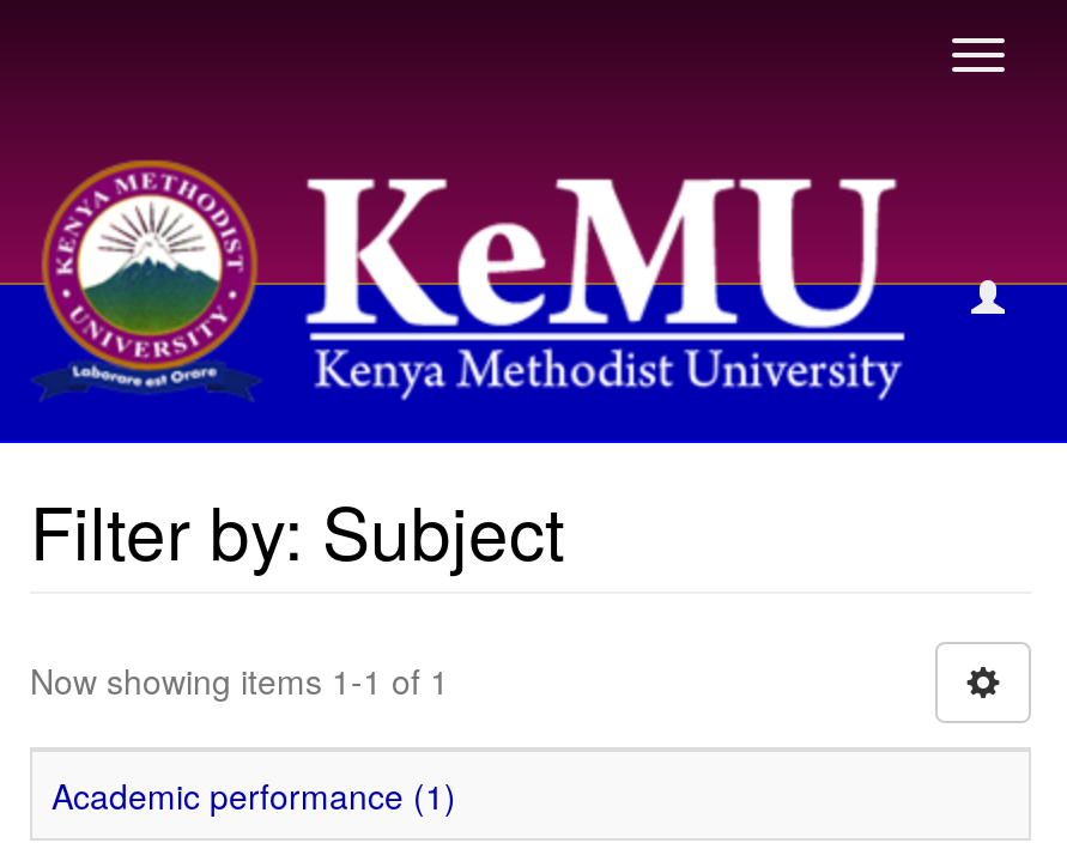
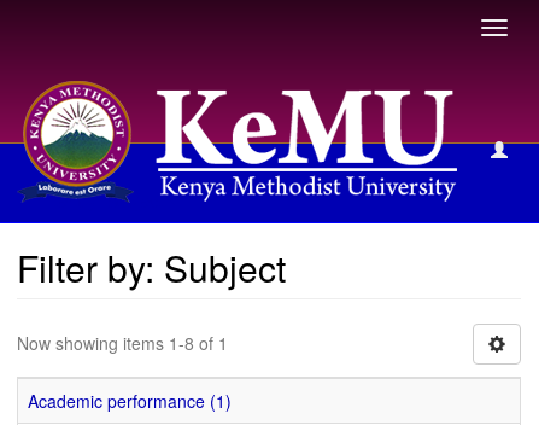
- Now showing items 1-1 of 1
+ Now showing items 1-8 of 1
